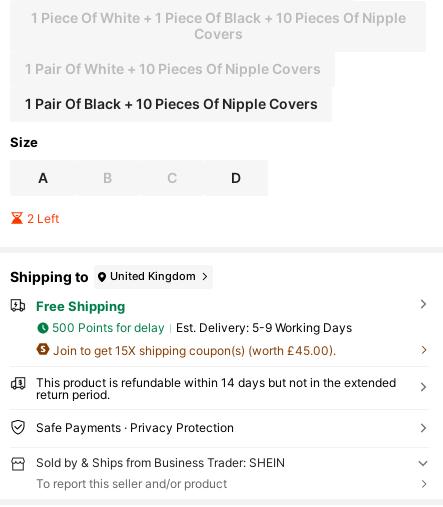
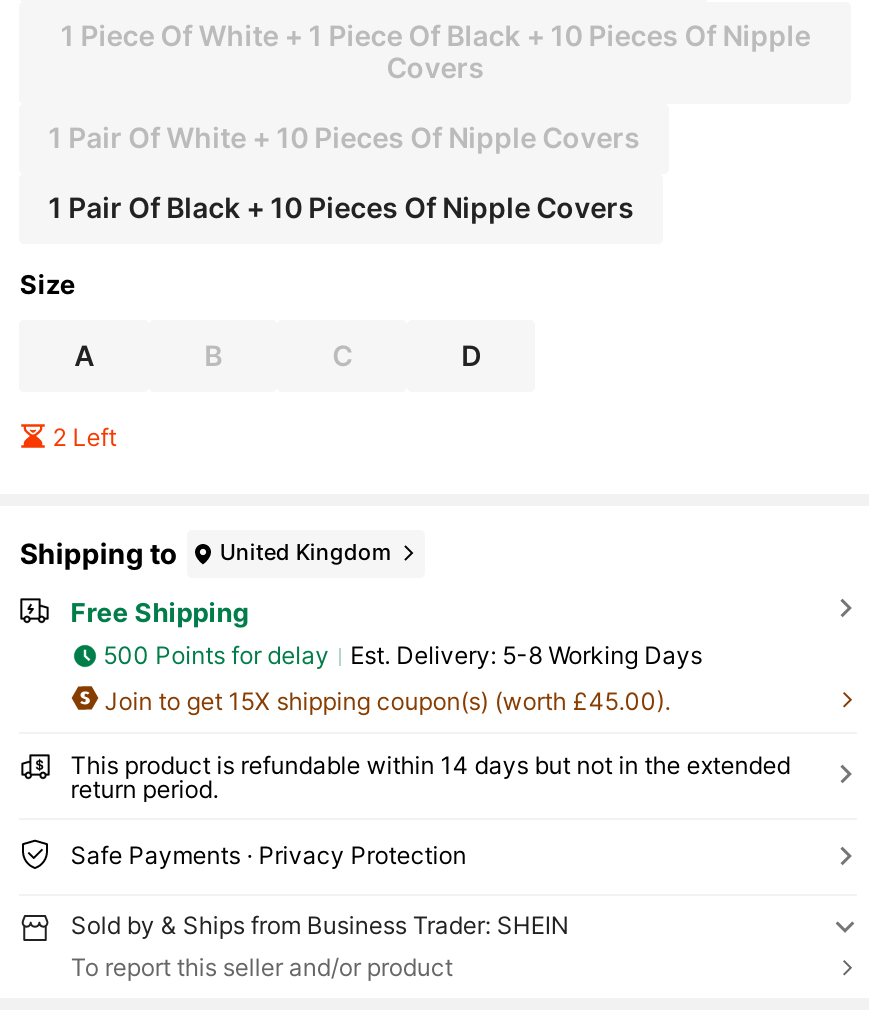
- Est. Delivery: 5-9 Working Days
+ Est. Delivery: 5-8 Working Days
